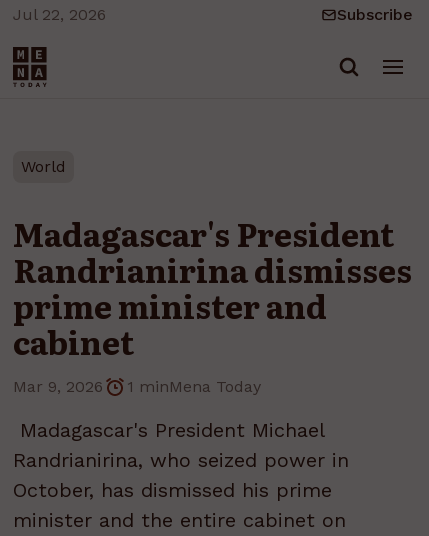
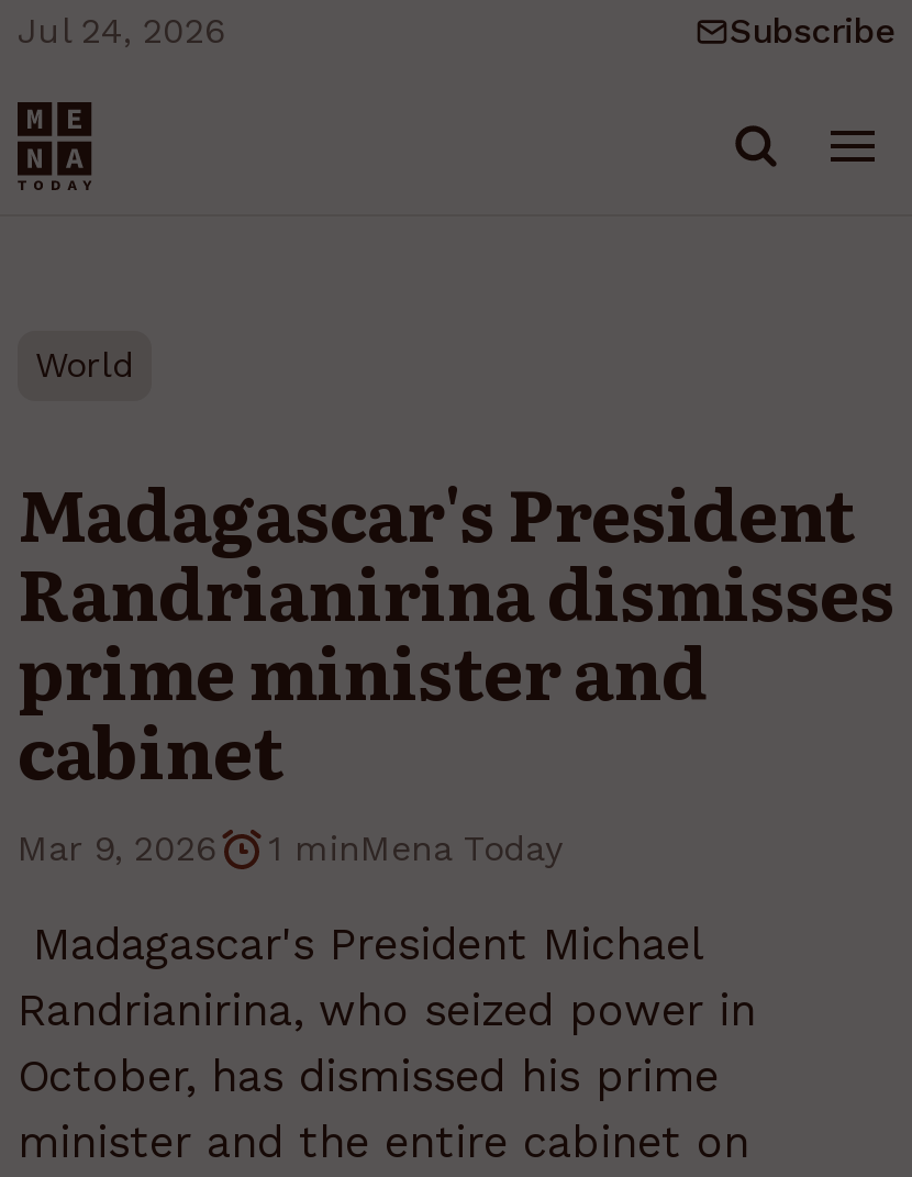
- Jul 22, 2026
+ Jul 24, 2026
